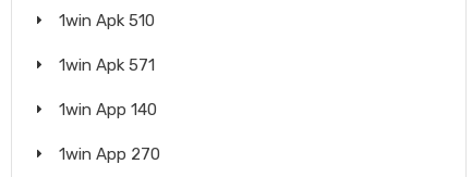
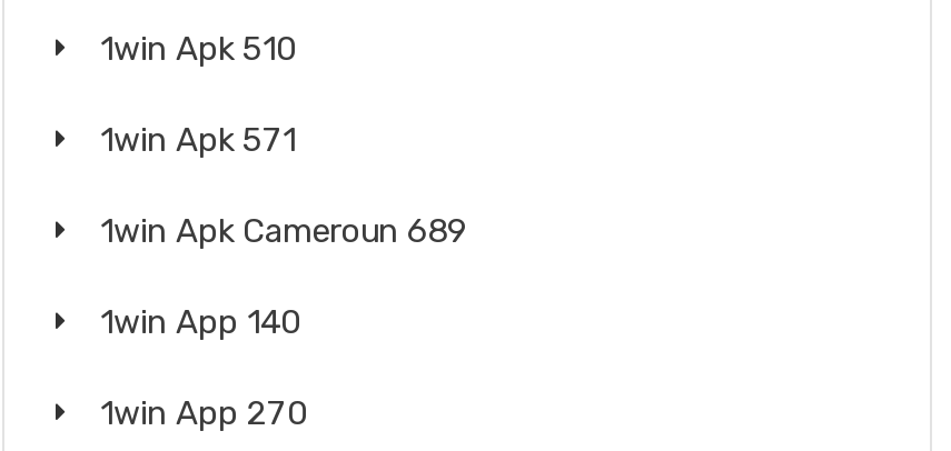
+ 1win Apk Cameroun 689
